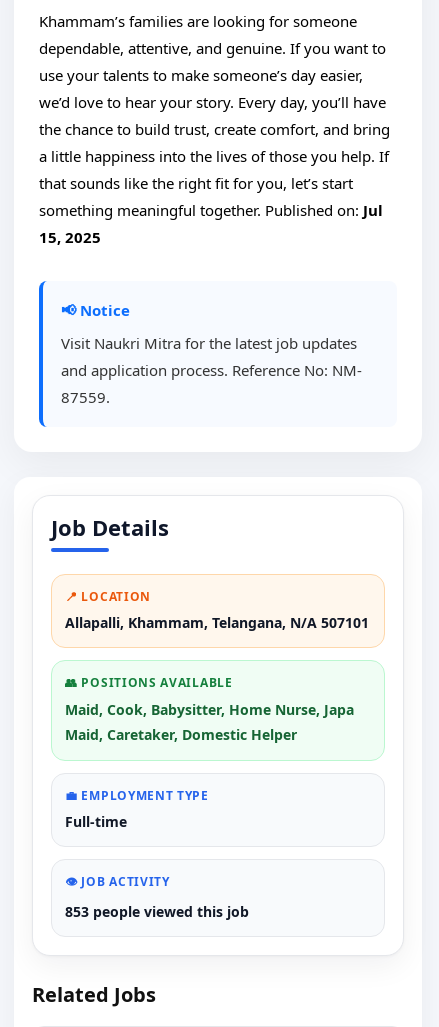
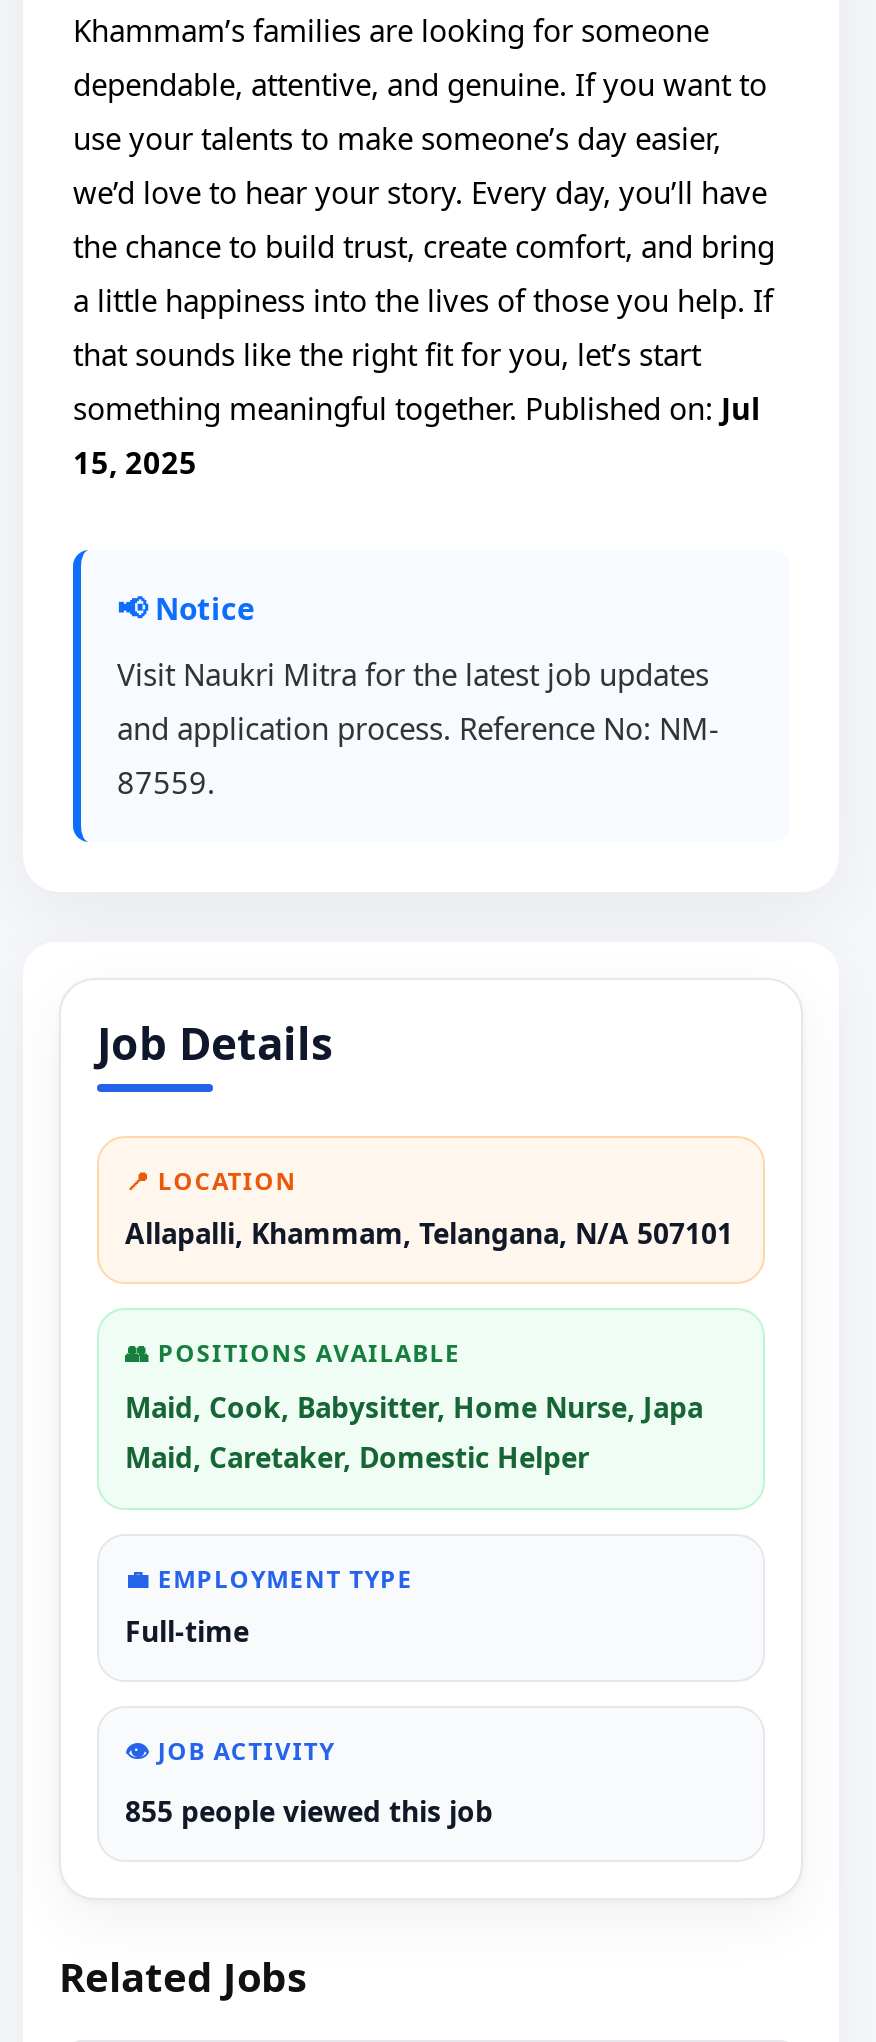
- 853 people viewed this job
+ 855 people viewed this job
